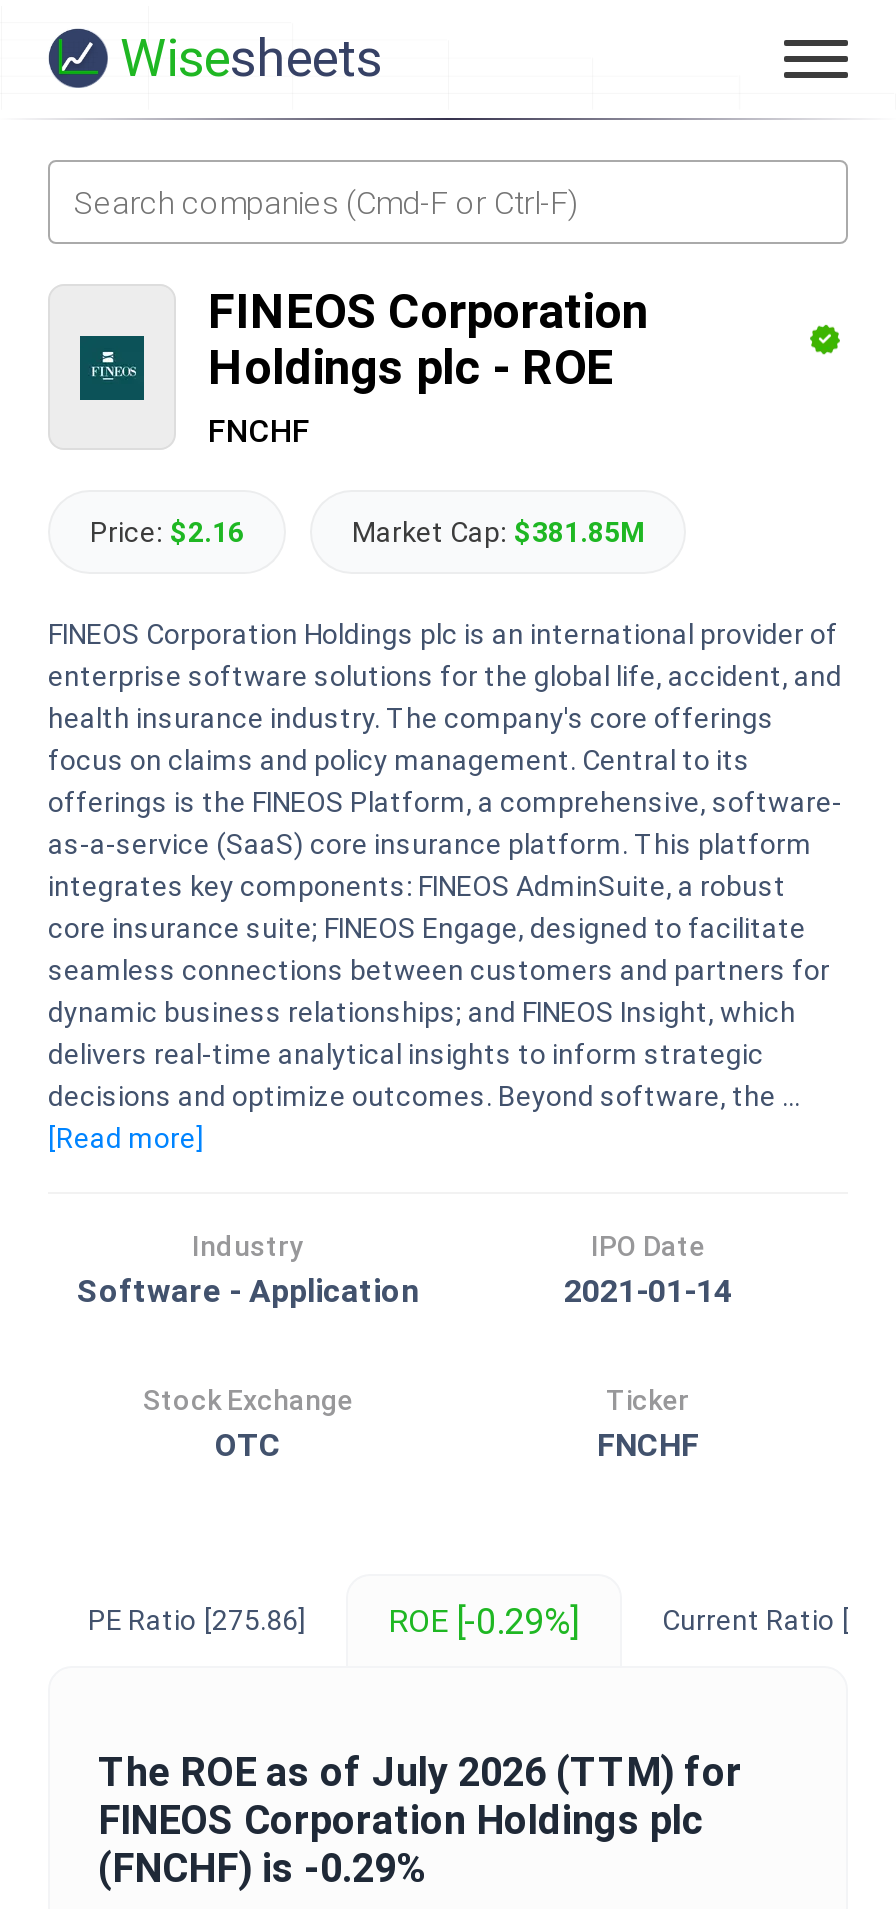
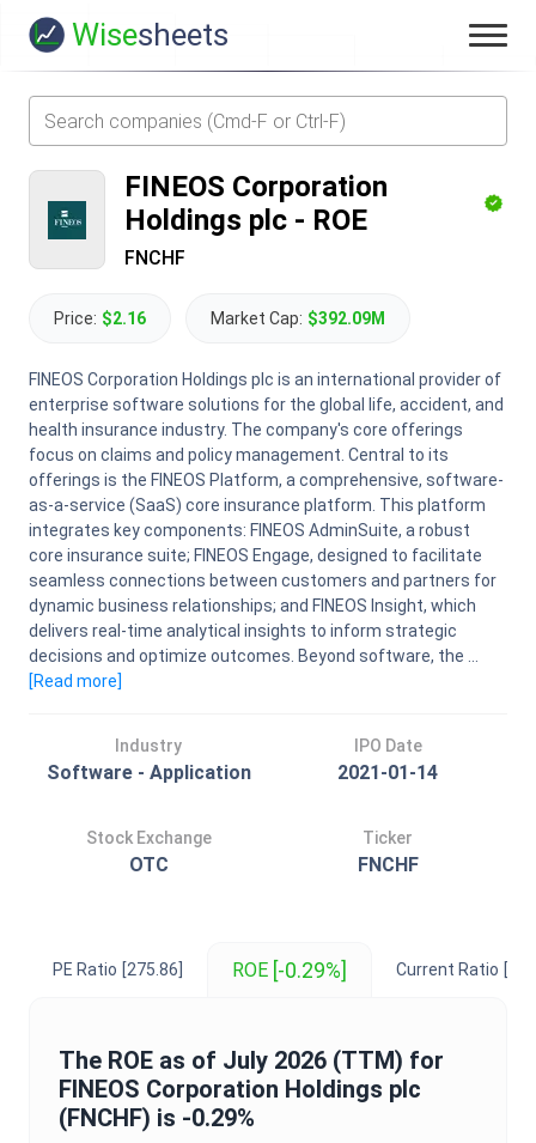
- Market Cap: $381.85M
+ Market Cap: $392.09M
